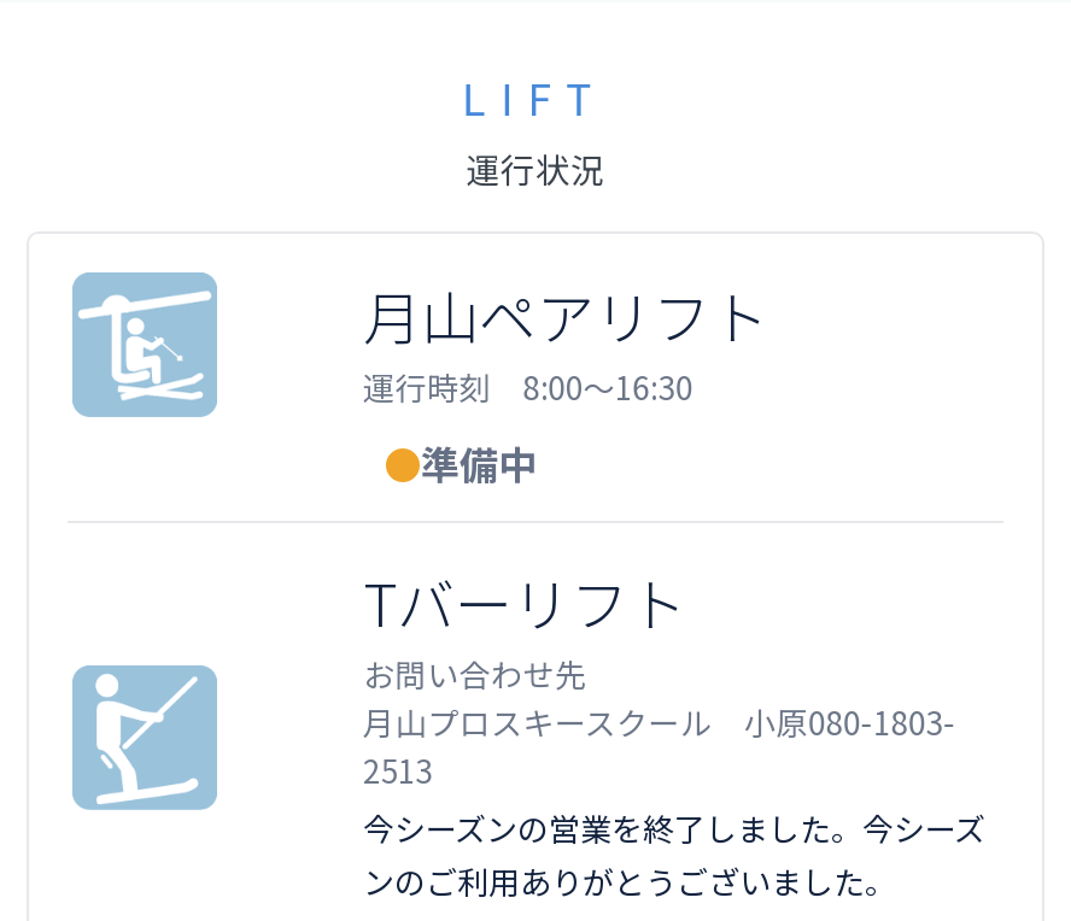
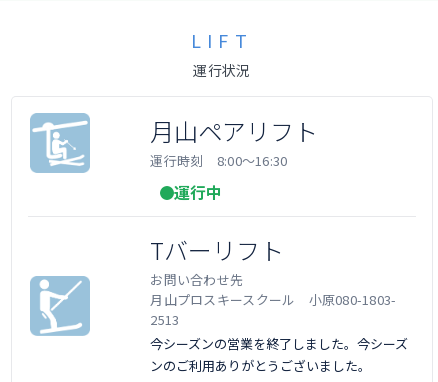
- 準備中
+ 運行中
